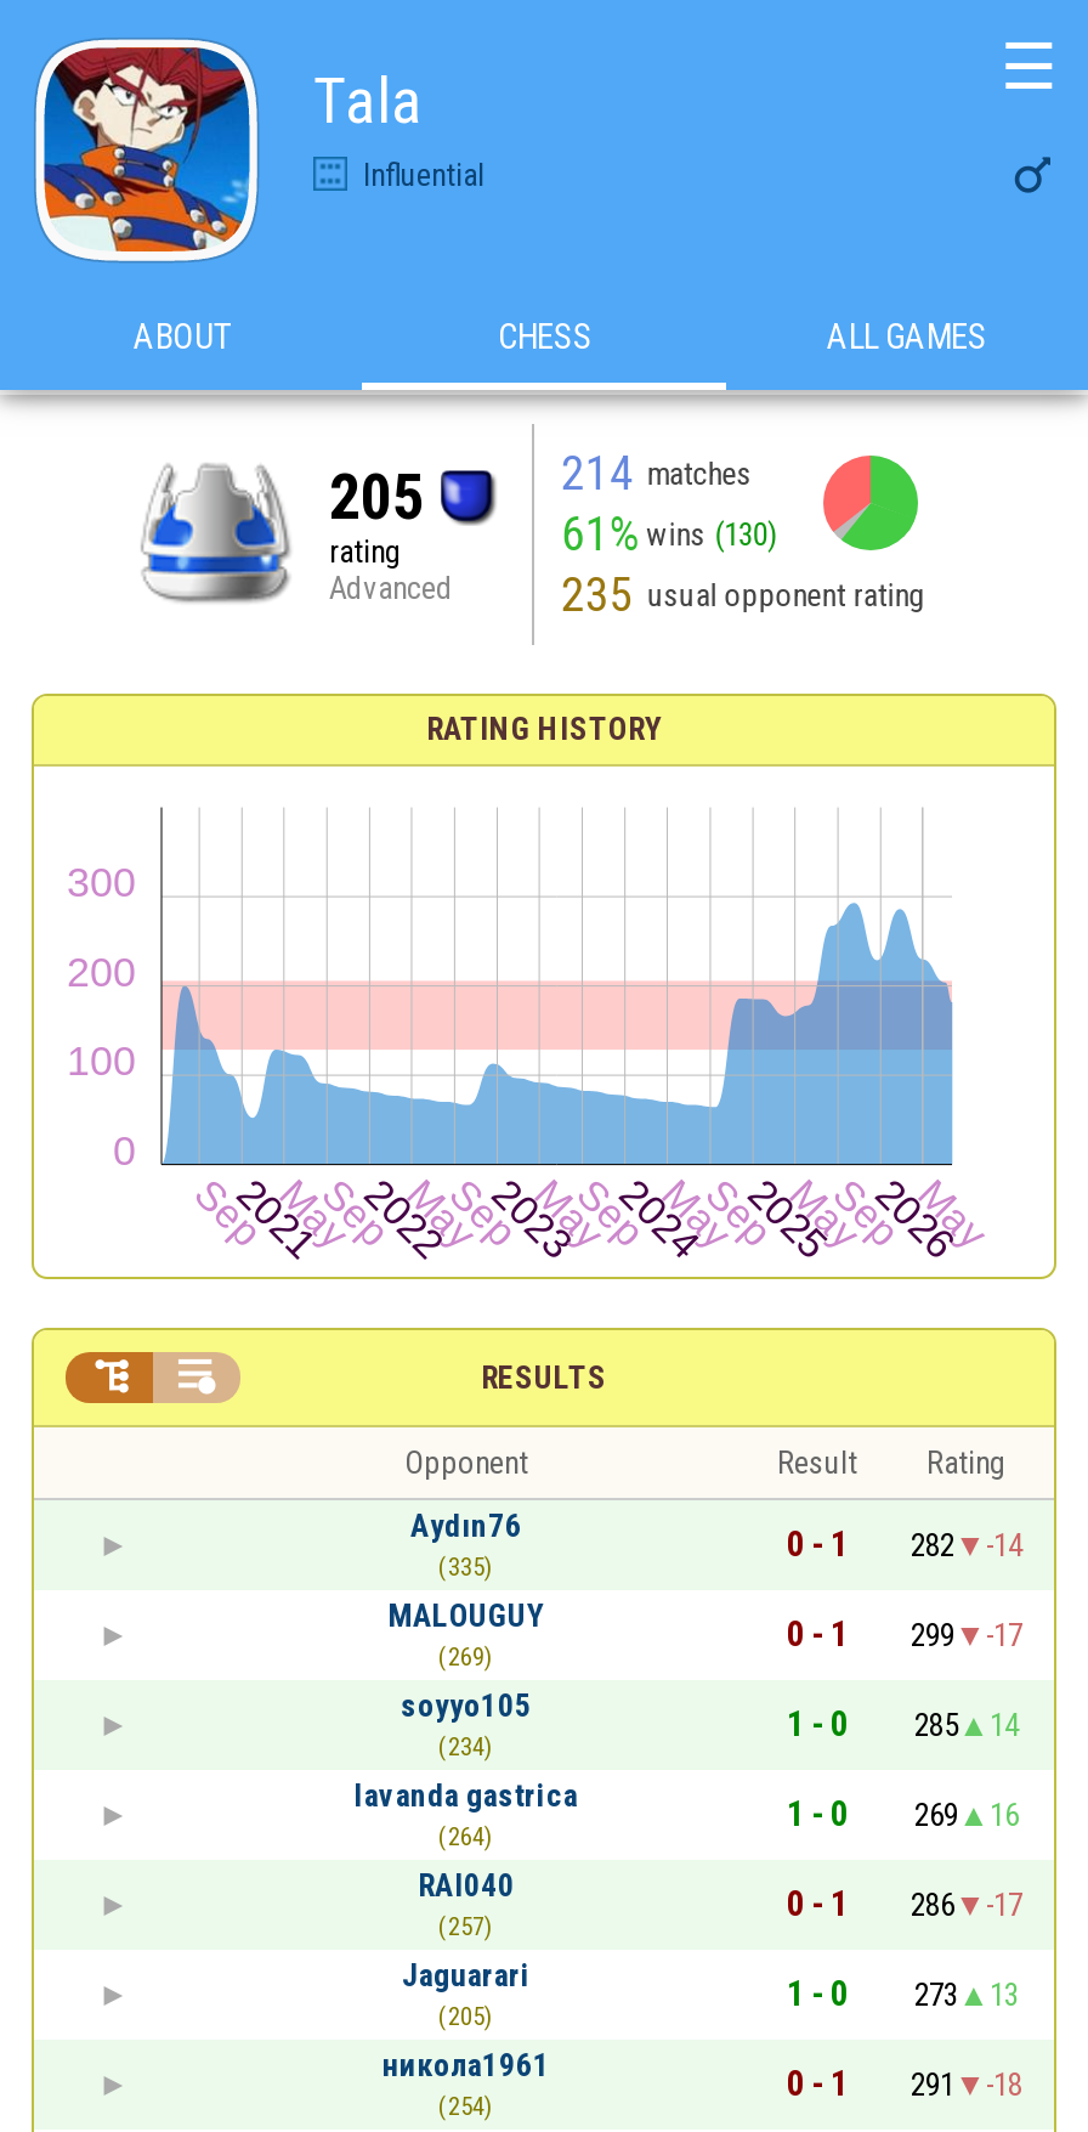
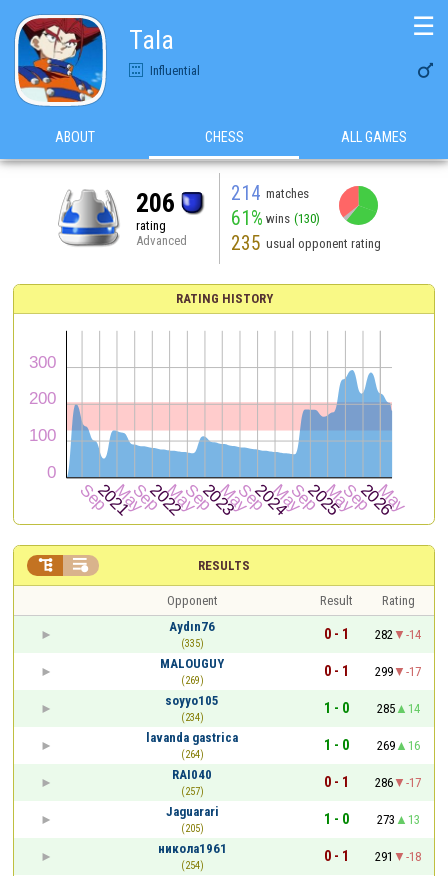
- 205
+ 206
